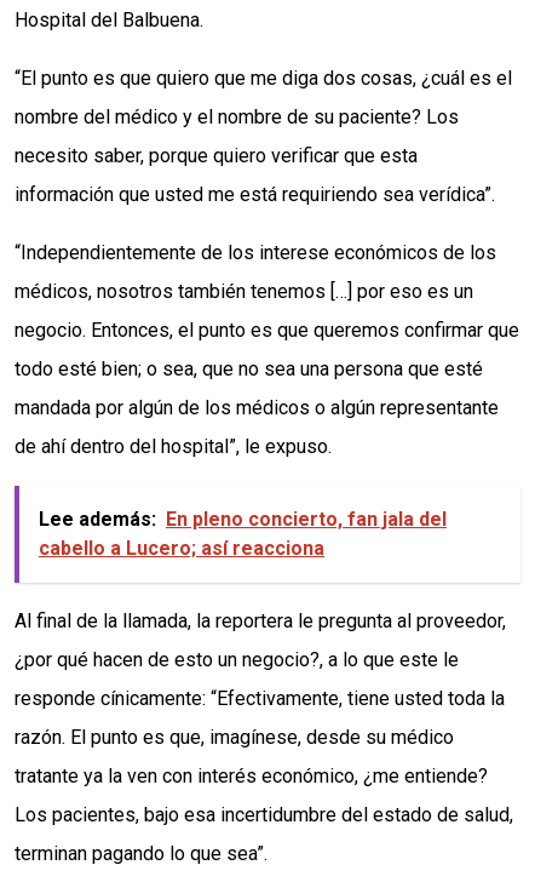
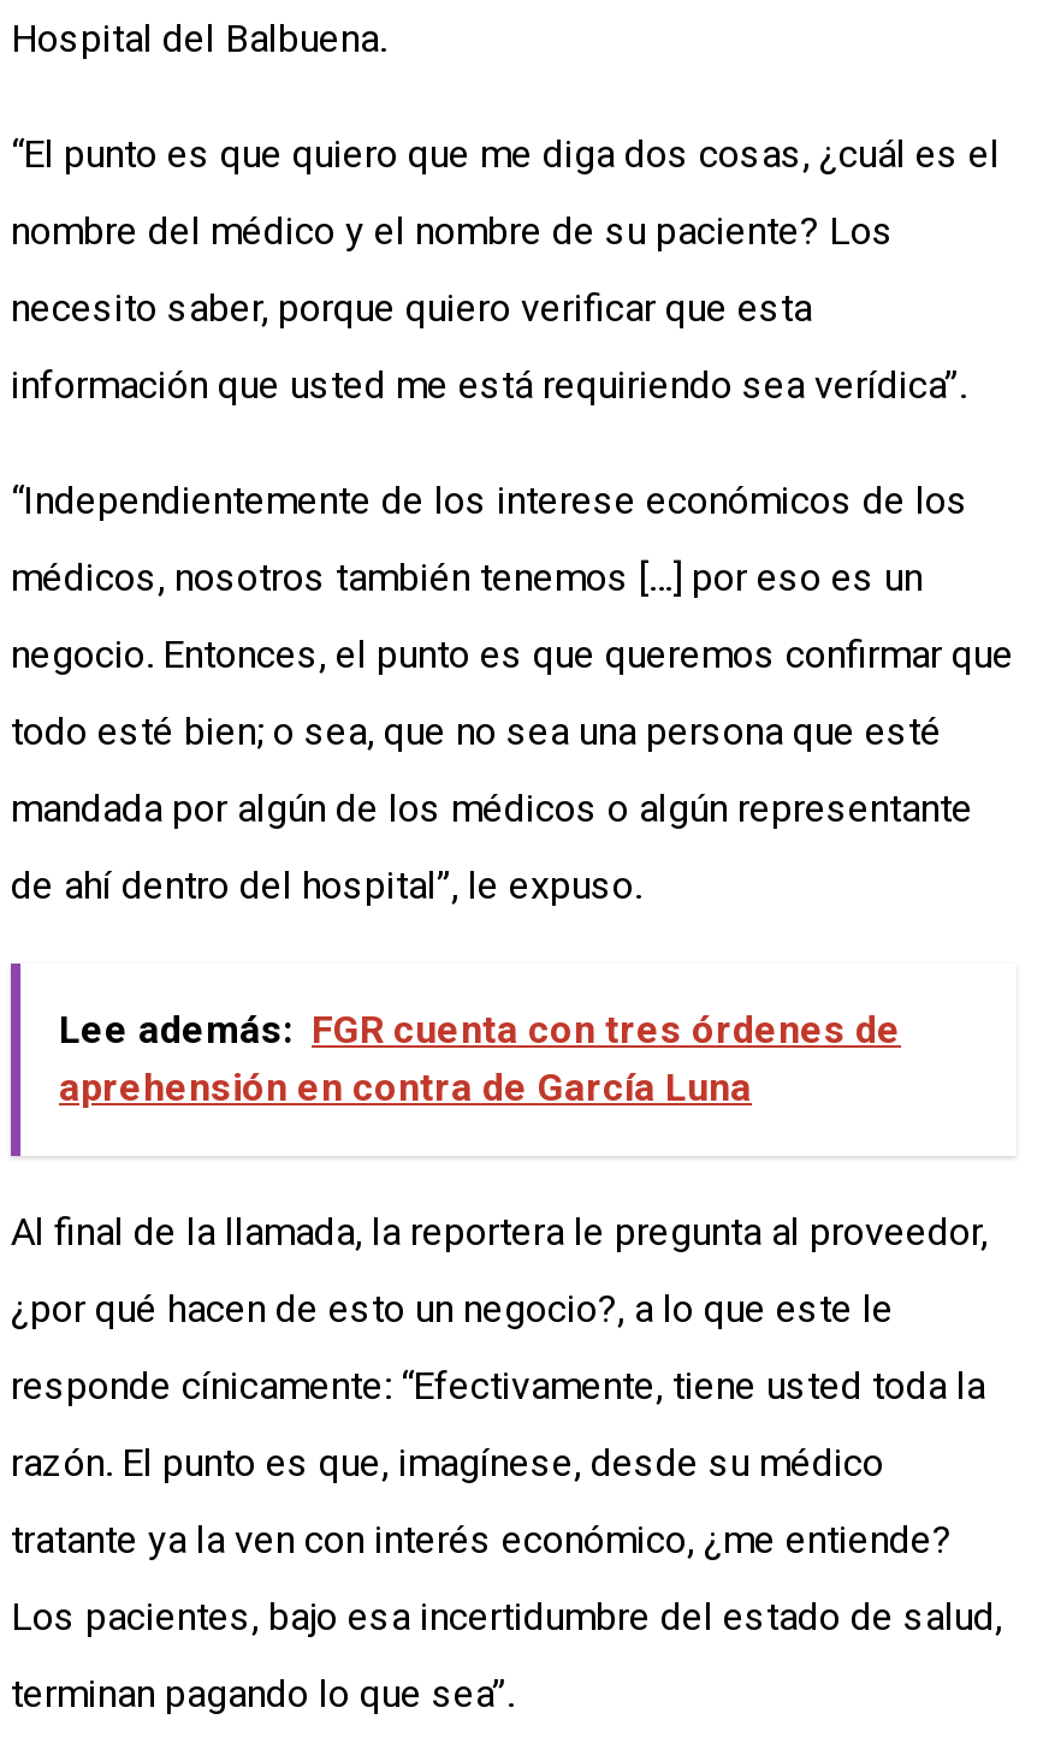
- Lee además: En pleno concierto, fan jala del
- cabello a Lucero; así reacciona
+ Lee además: FGR cuenta con tres órdenes de
+ aprehensión en contra de García Luna
